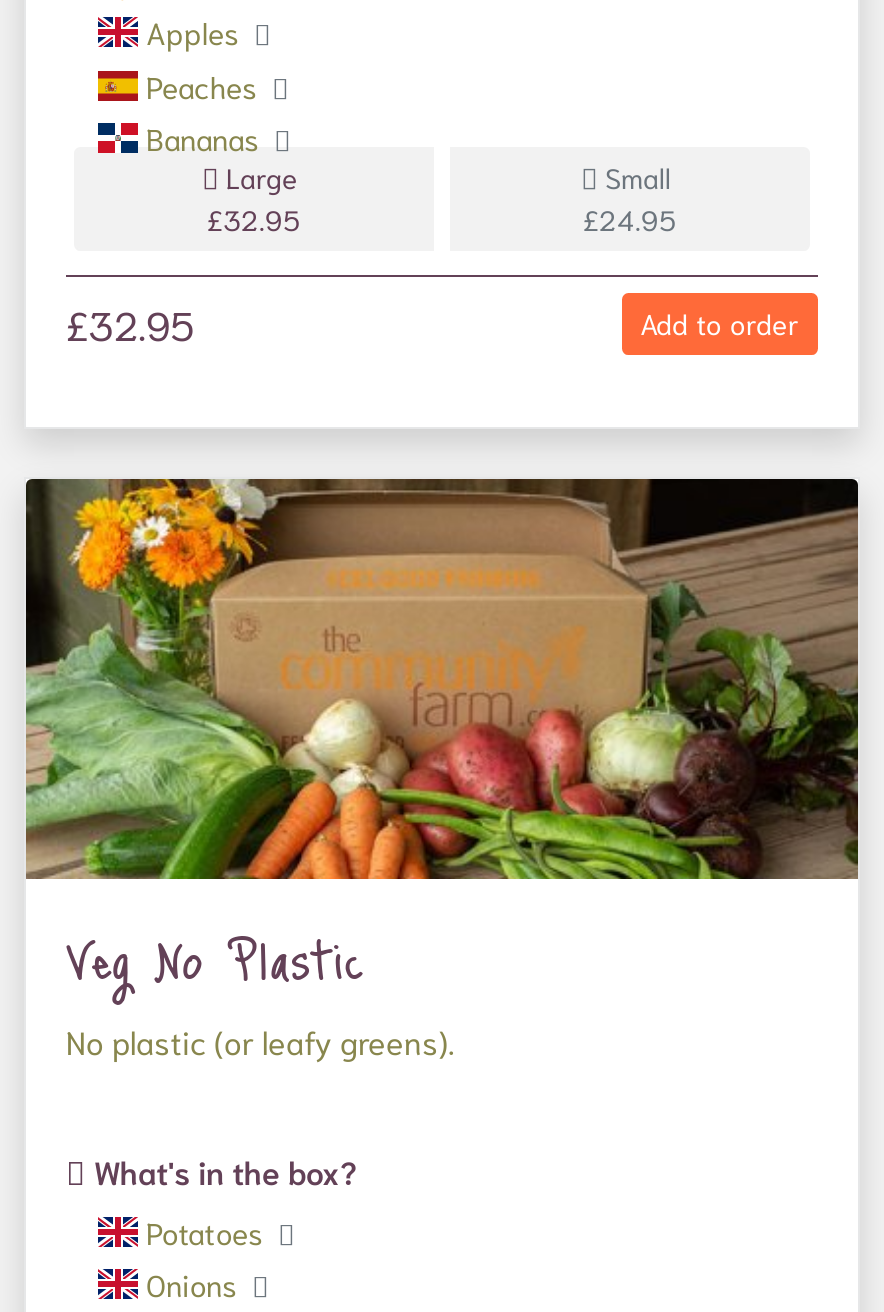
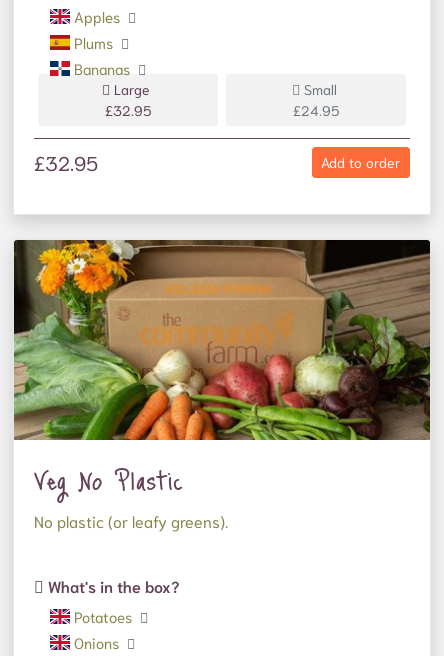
- Peaches
+ Plums
